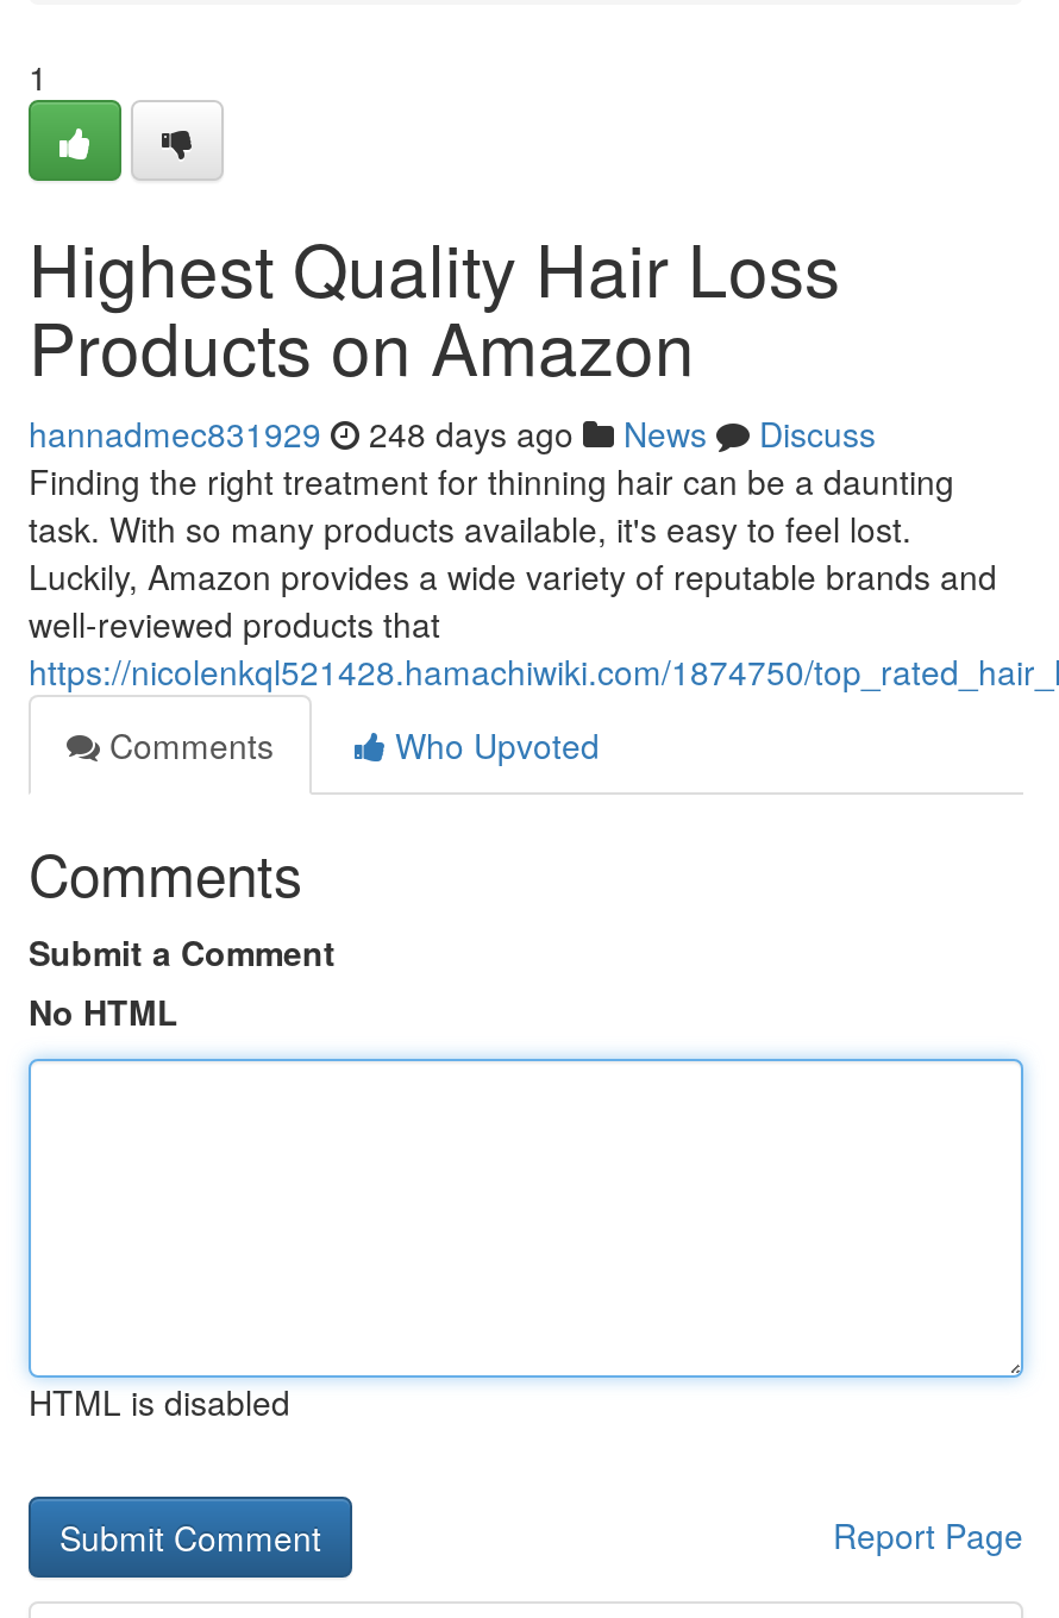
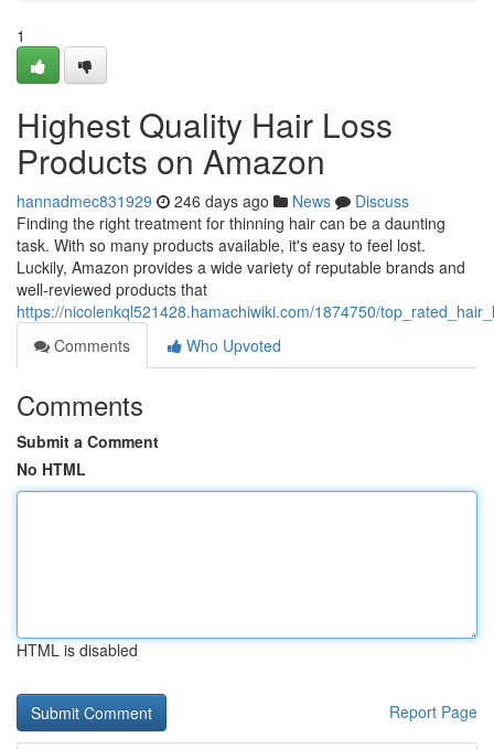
- hannadmec831929 248 days ago News Discuss
+ hannadmec831929 246 days ago News Discuss
